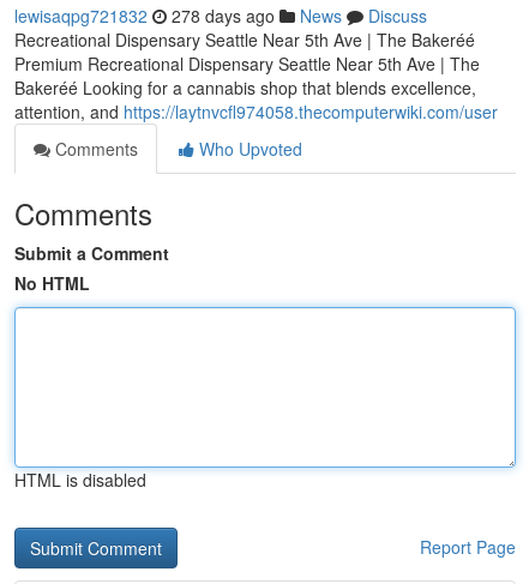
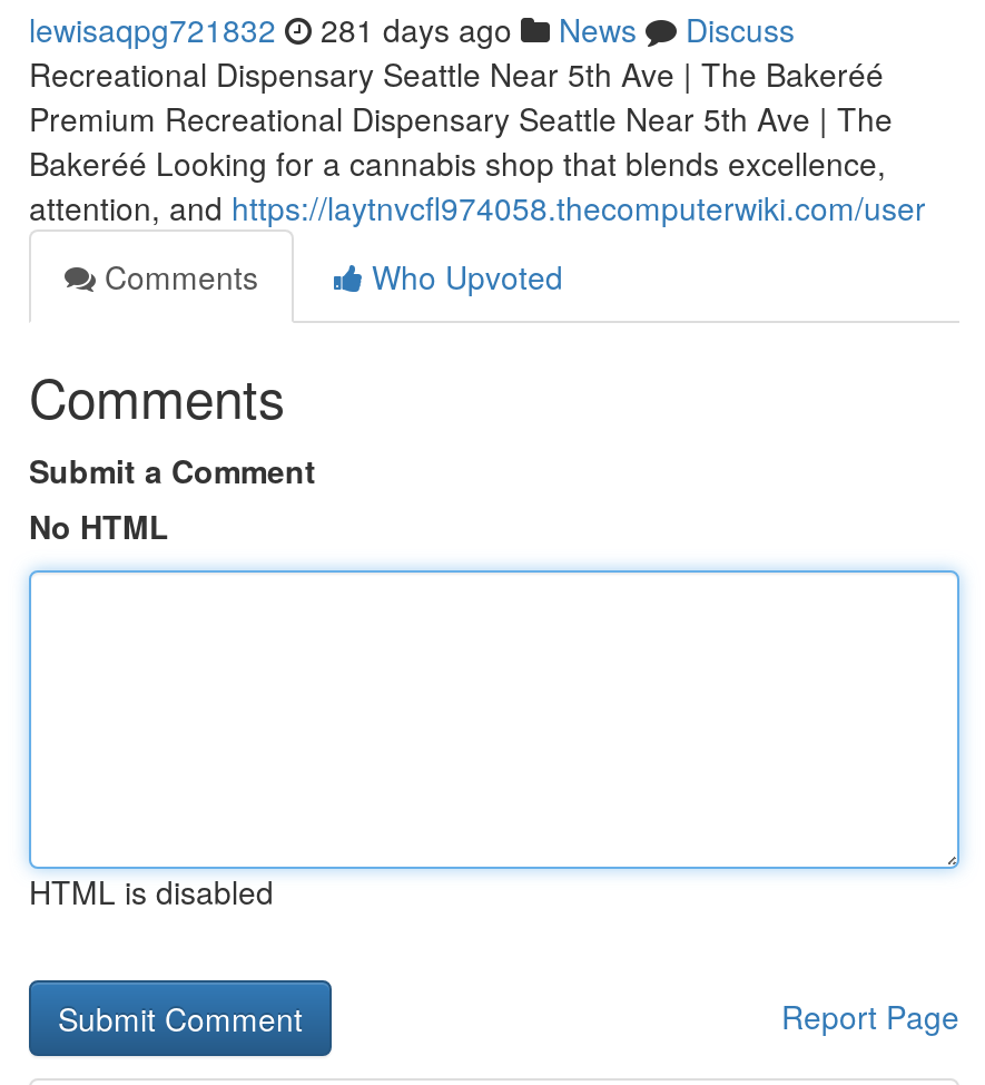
- lewisaqpg721832 278 days ago News Discuss
+ lewisaqpg721832 281 days ago News Discuss
